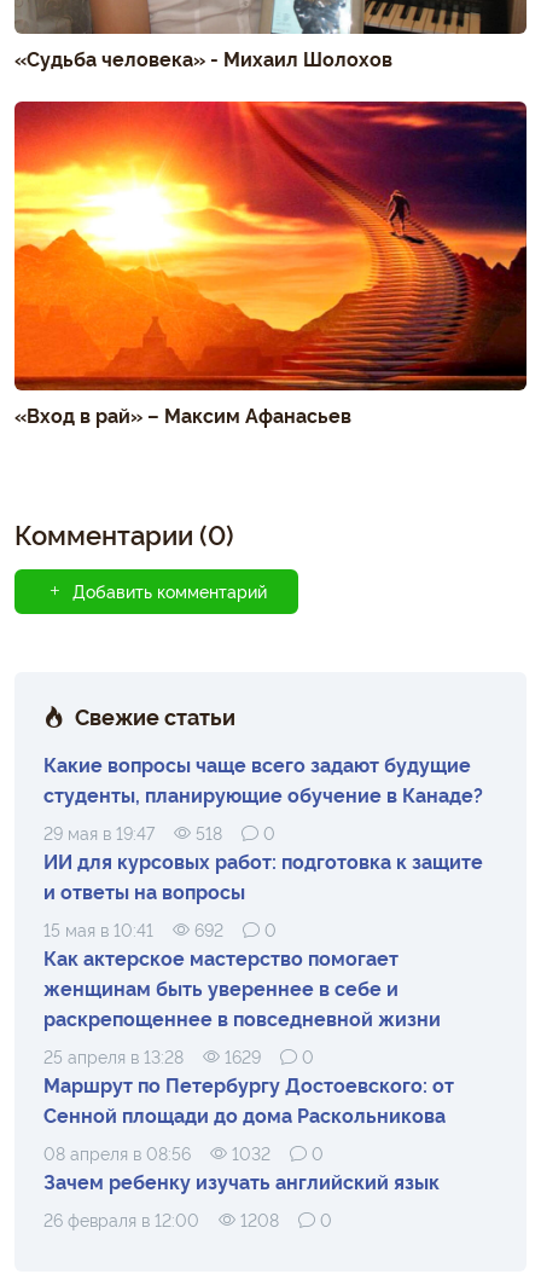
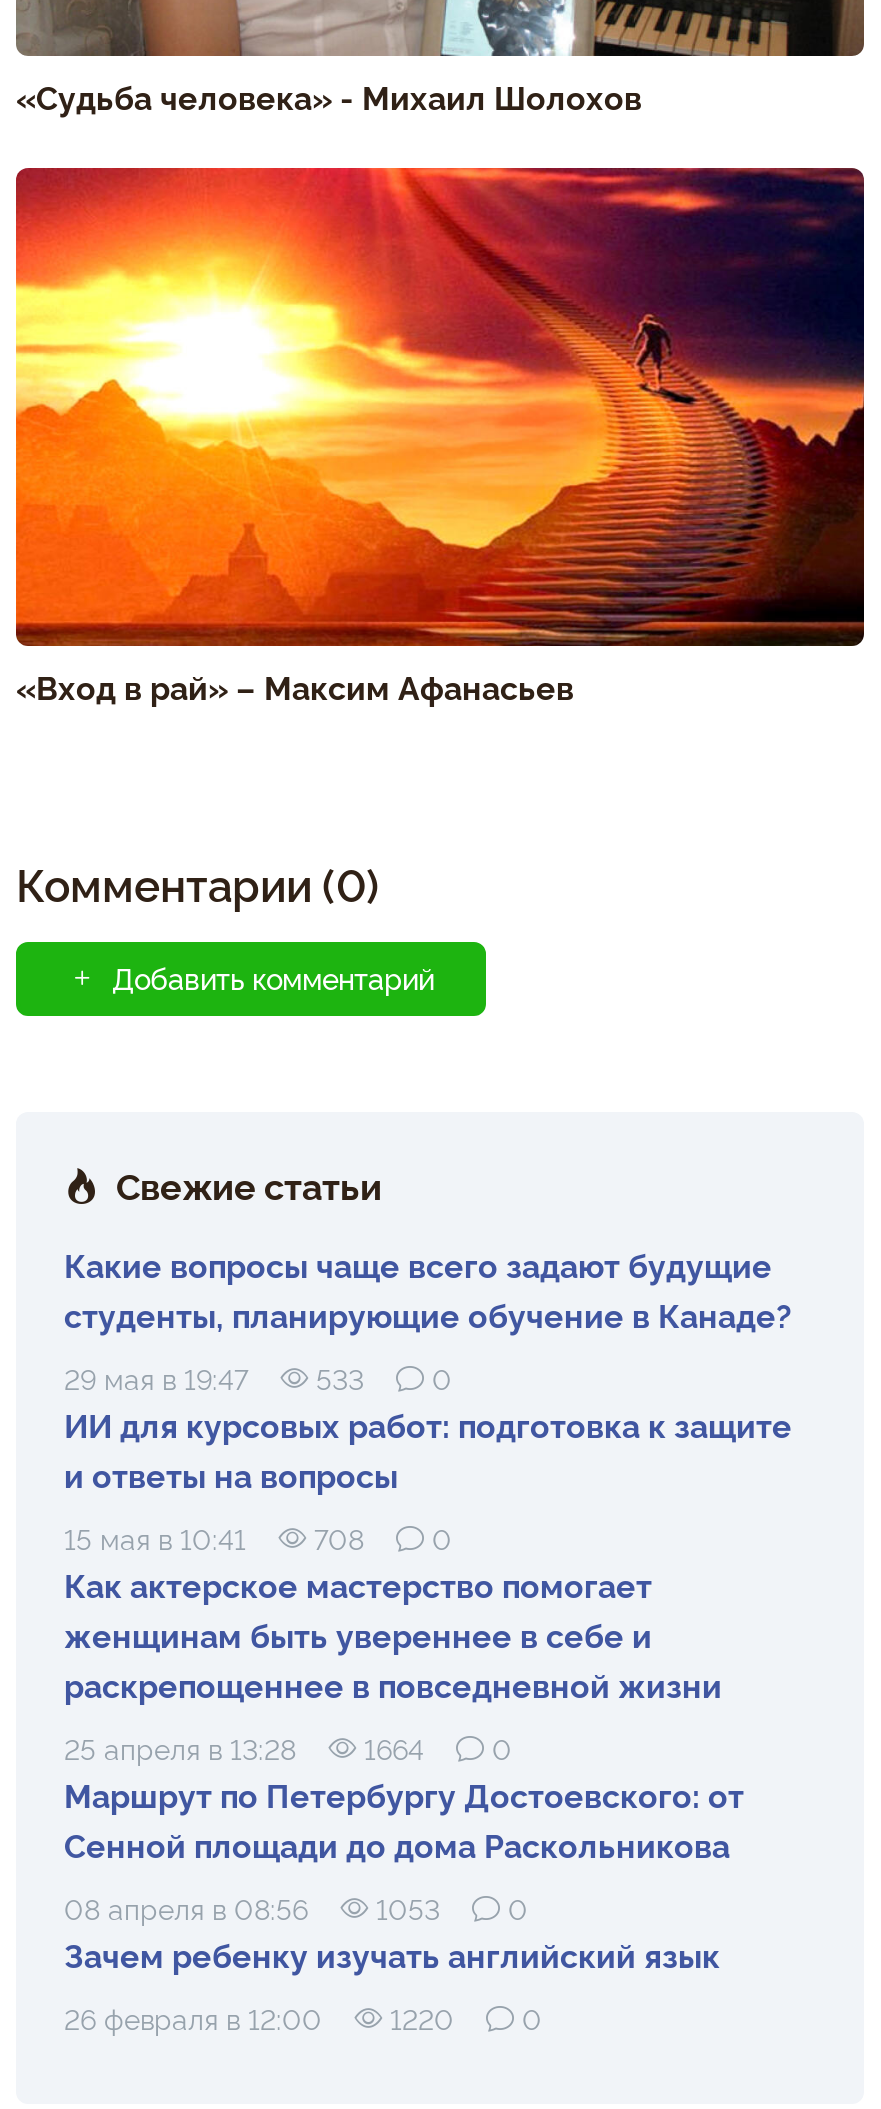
- 518
+ 533

- 692
+ 708

- 1629
+ 1664

- 1032
+ 1053

- 1208
+ 1220
